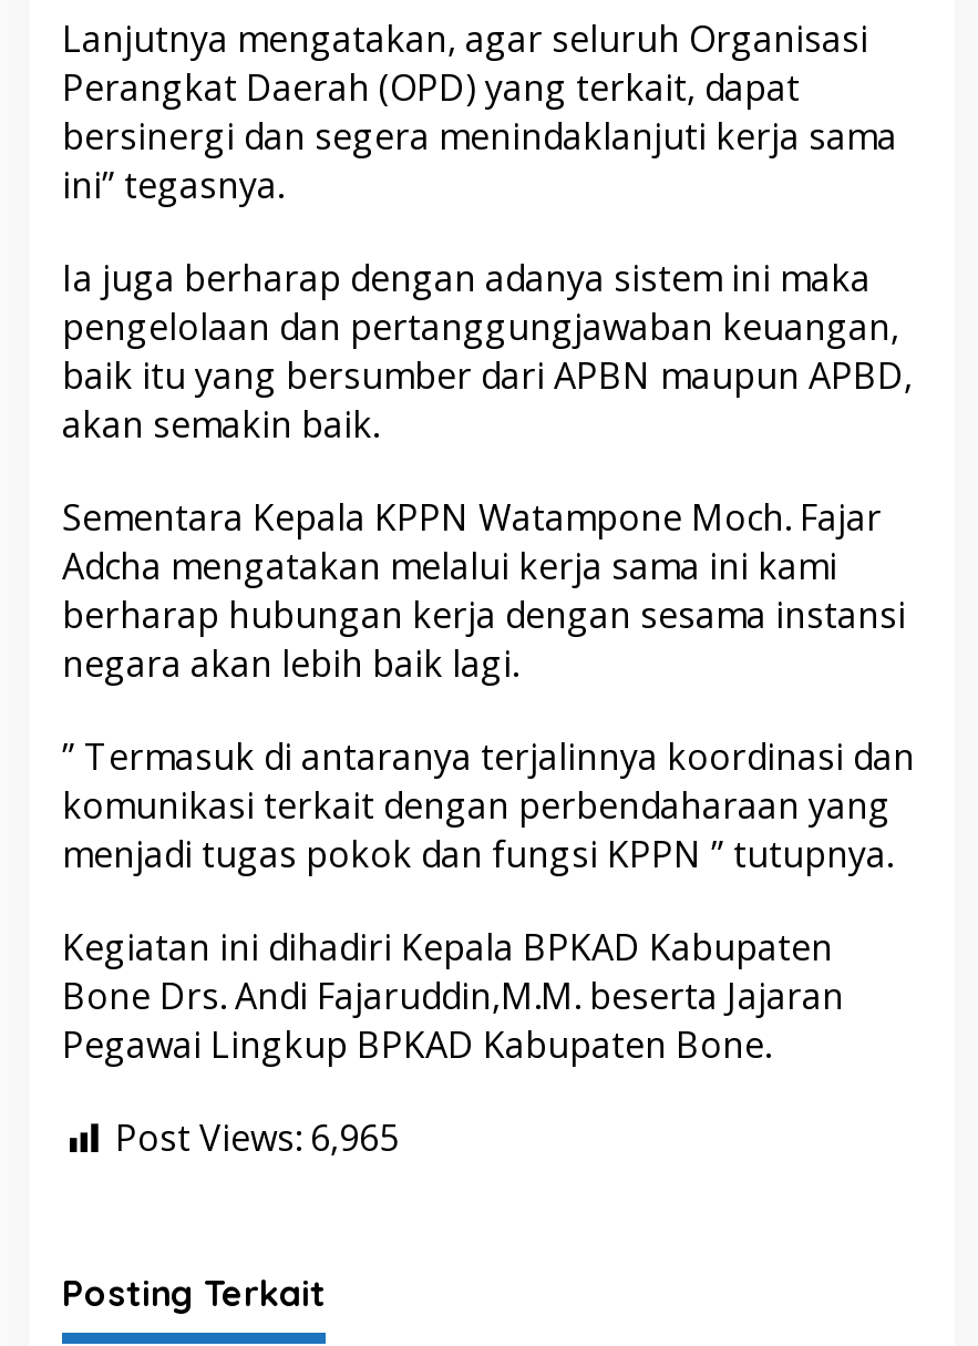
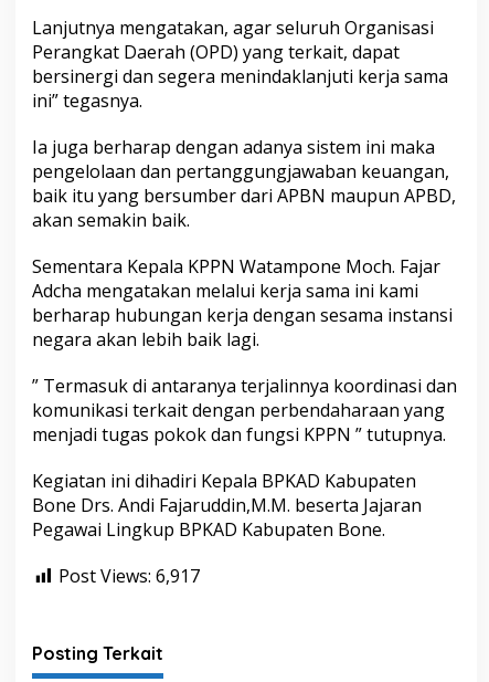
- Post Views: 6,965
+ Post Views: 6,917
